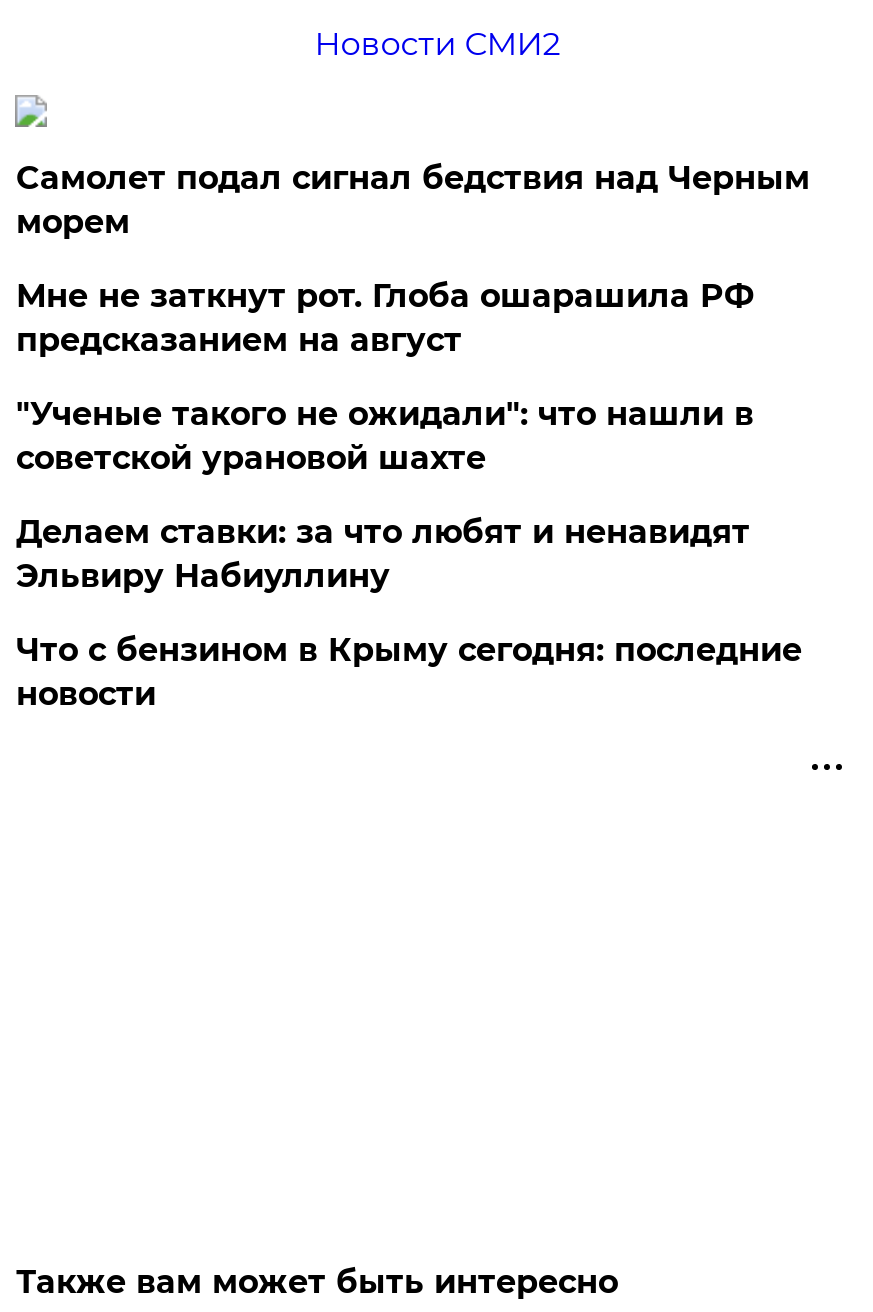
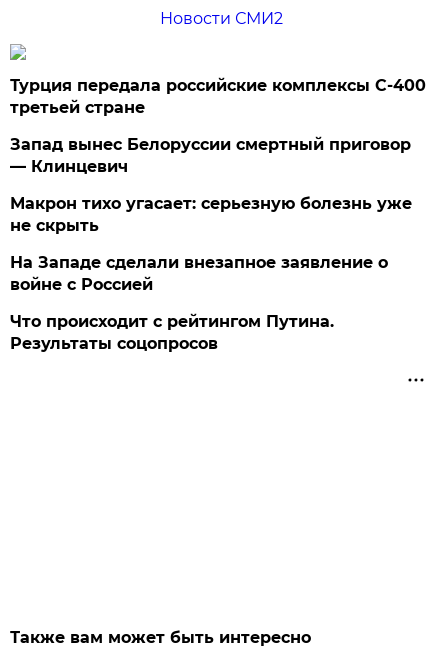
- Самолет подал сигнал бедствия над Черным
- морем
+ Турция передала российские комплексы С-400
+ третьей стране

- Мне не заткнут рот. Глоба ошарашила РФ
- предсказанием на август
+ Запад вынес Белоруссии смертный приговор
+ — Клинцевич

- "Ученые такого не ожидали": что нашли в
- советской урановой шахте
+ Макрон тихо угасает: серьезную болезнь уже
+ не скрыть

- Делаем ставки: за что любят и ненавидят
- Эльвиру Набиуллину
+ На Западе сделали внезапное заявление о
+ войне с Россией

- Что с бензином в Крыму сегодня: последние
- новости
+ Что происходит с рейтингом Путина.
+ Результаты соцопросов
